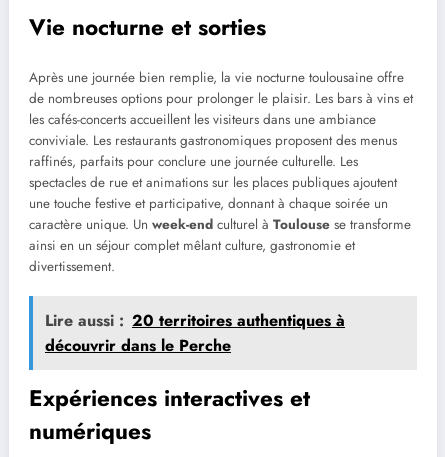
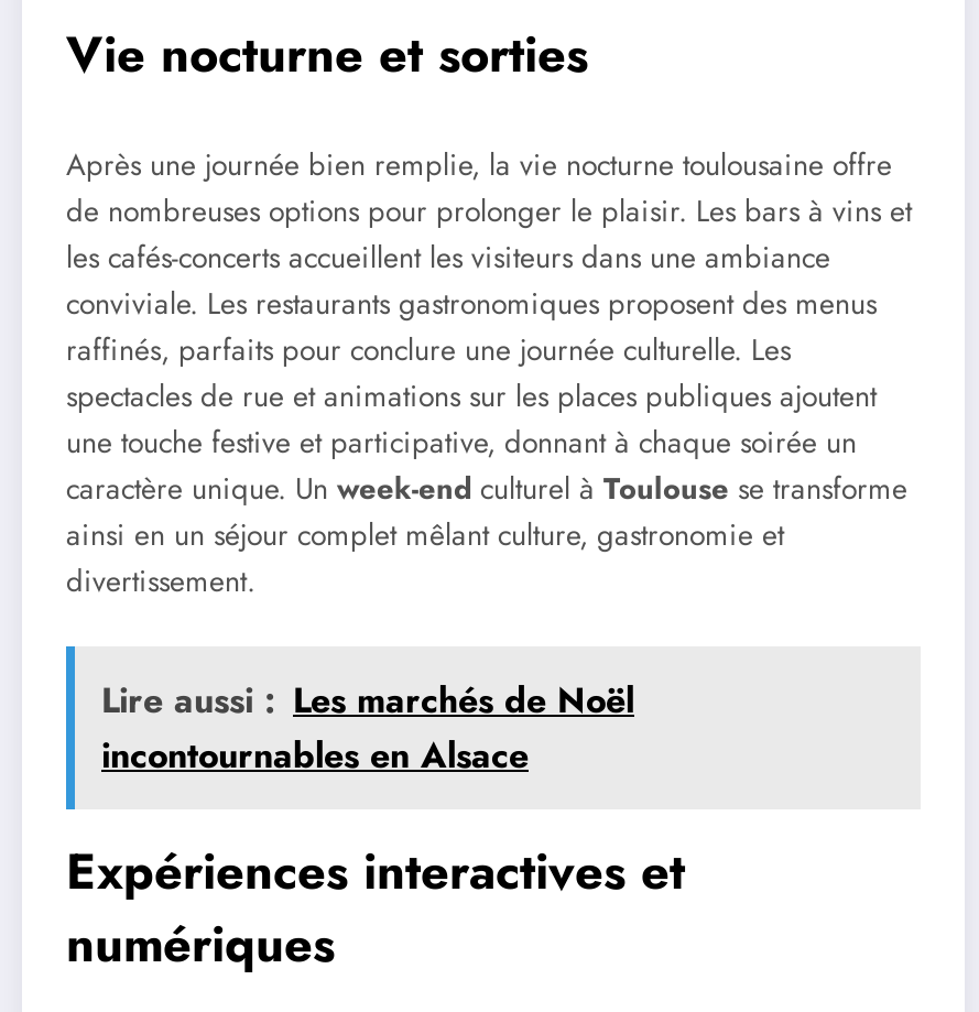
- Lire aussi : 20 territoires authentiques à
- découvrir dans le Perche
+ Lire aussi : Les marchés de Noël
+ incontournables en Alsace
